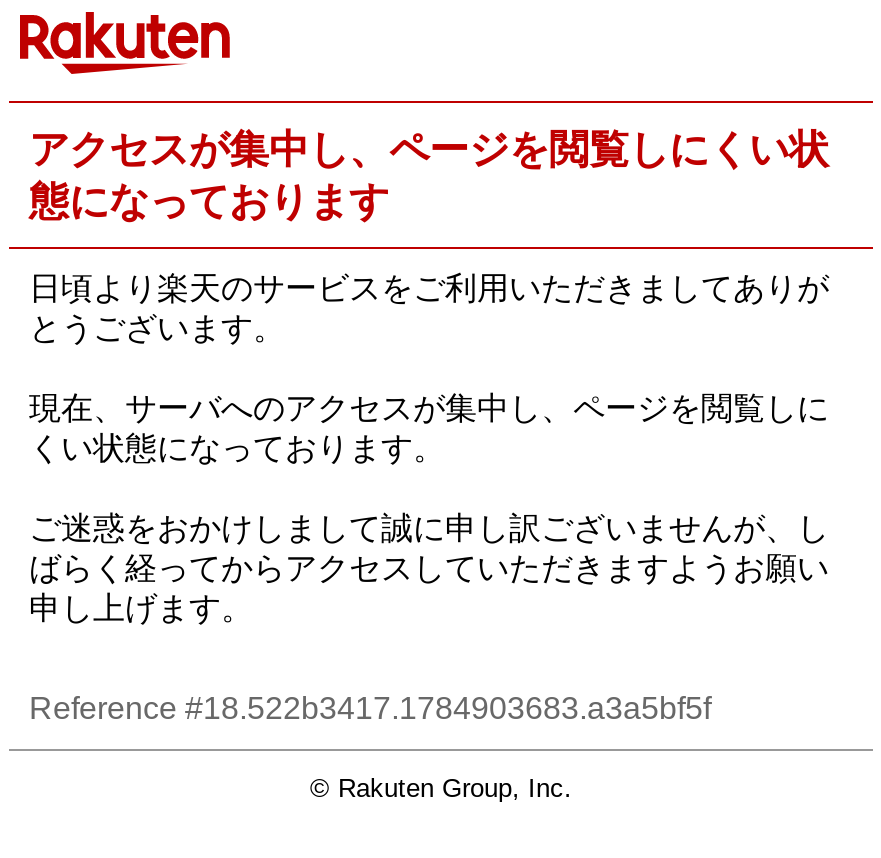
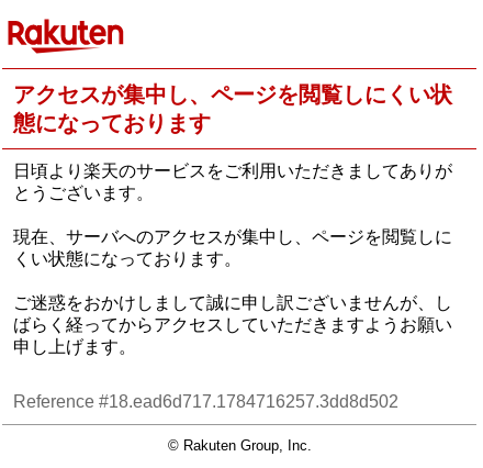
- Reference #18.522b3417.1784903683.a3a5bf5f
+ Reference #18.ead6d717.1784716257.3dd8d502
